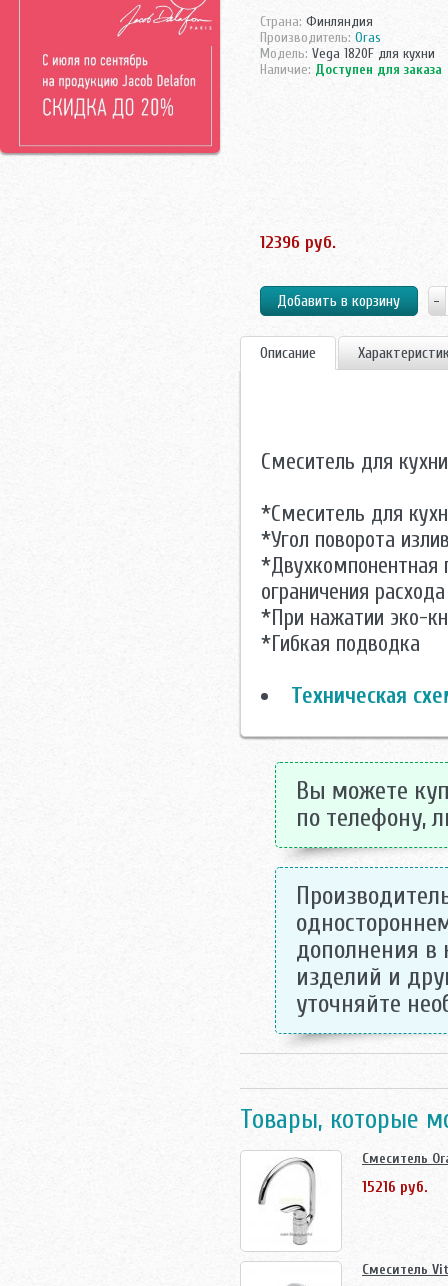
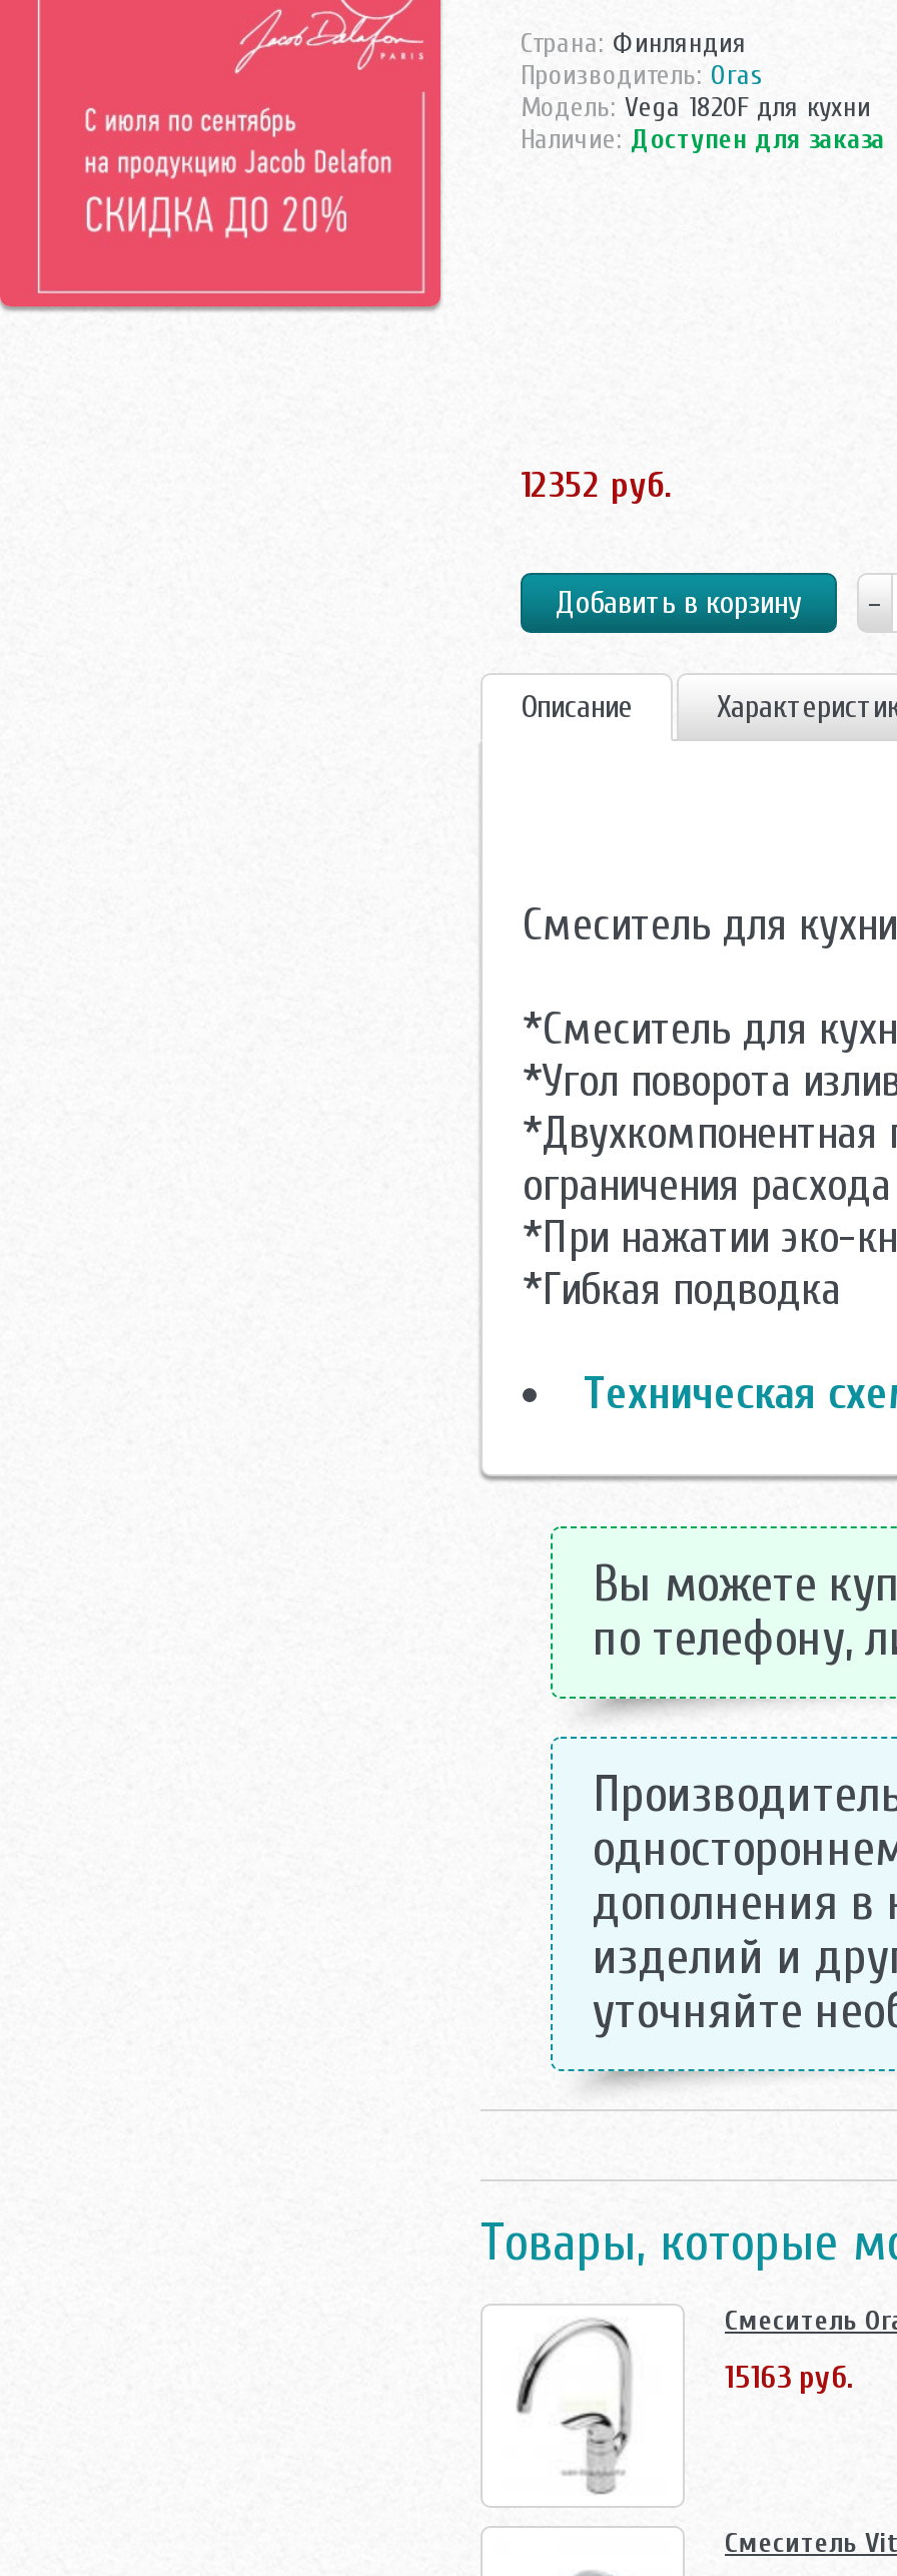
- 12396 руб.
+ 12352 руб.

- 15216 руб.
+ 15163 руб.
